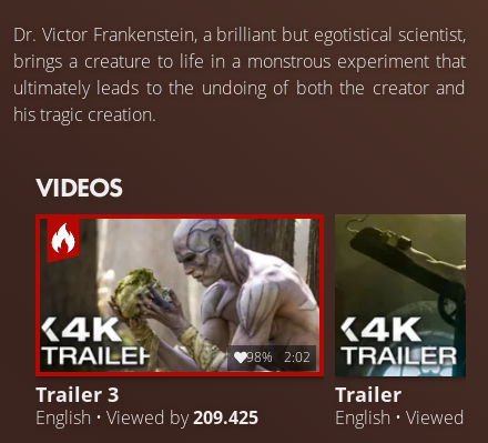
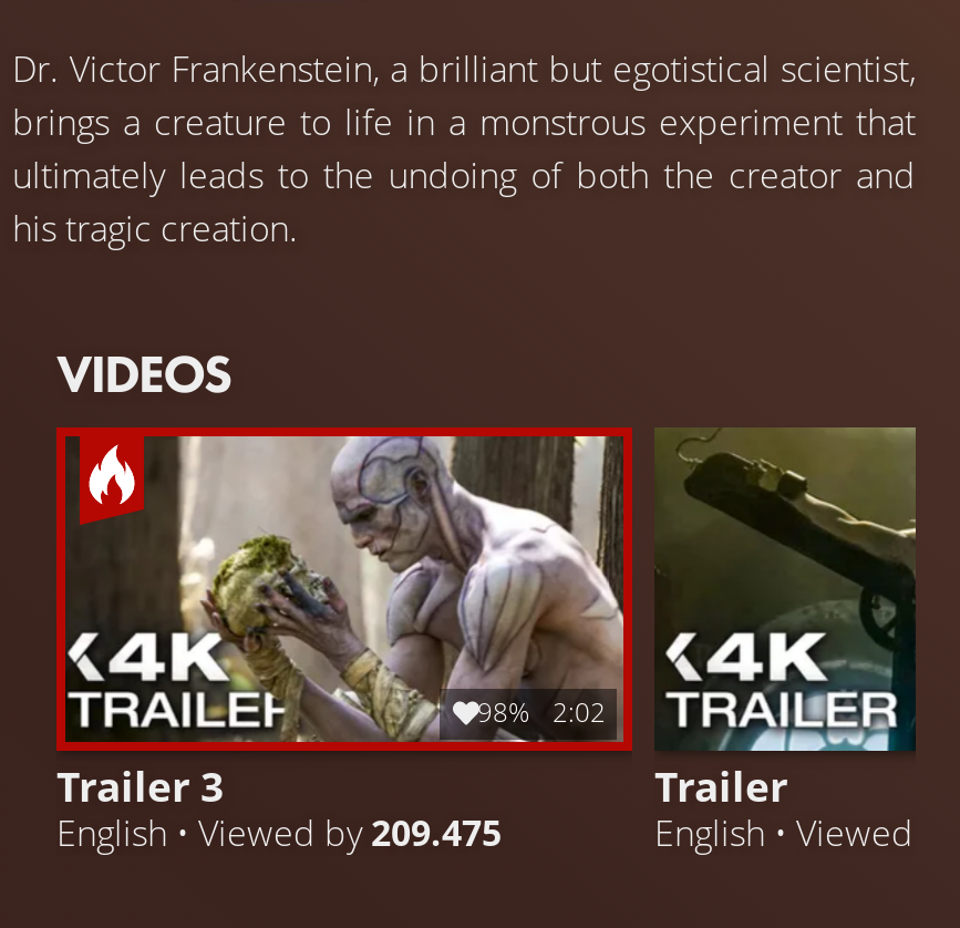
- English • Viewed by 209.425
+ English • Viewed by 209.475
